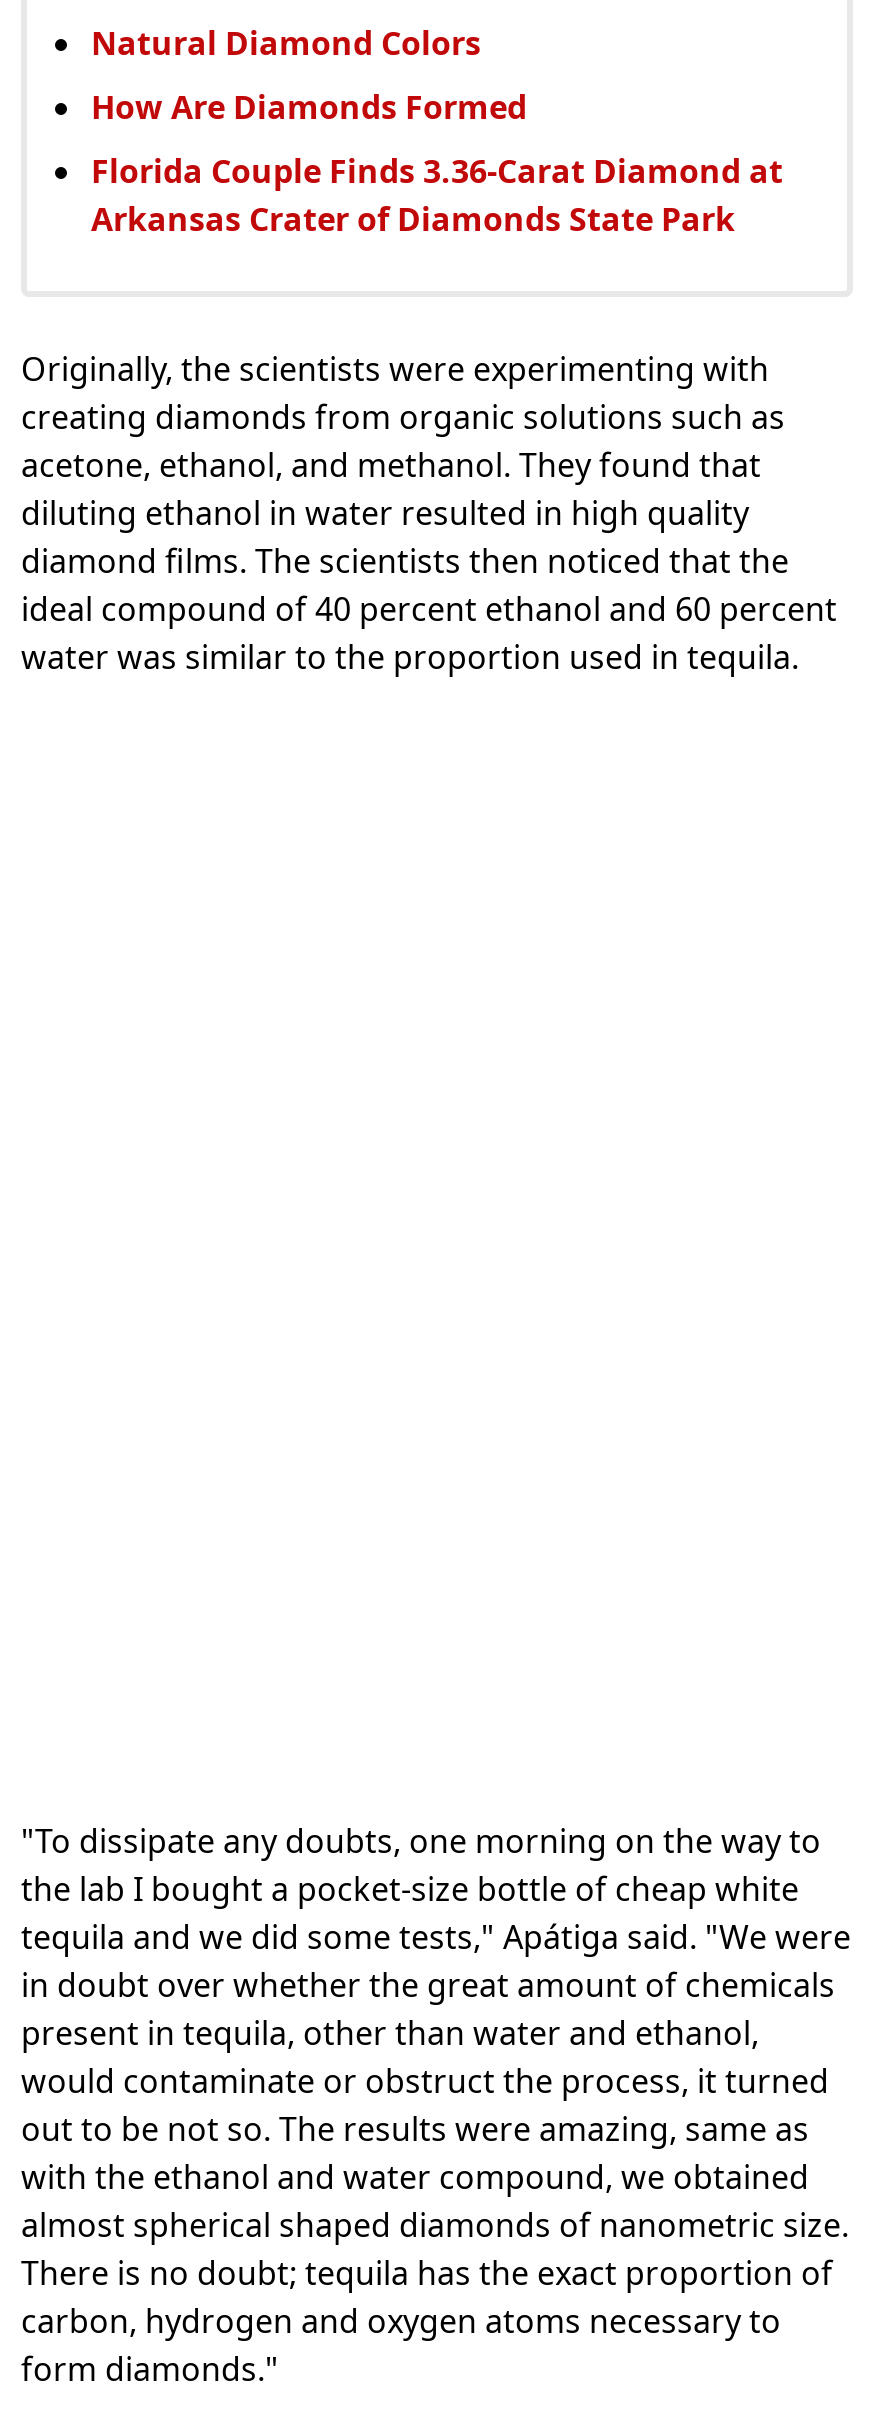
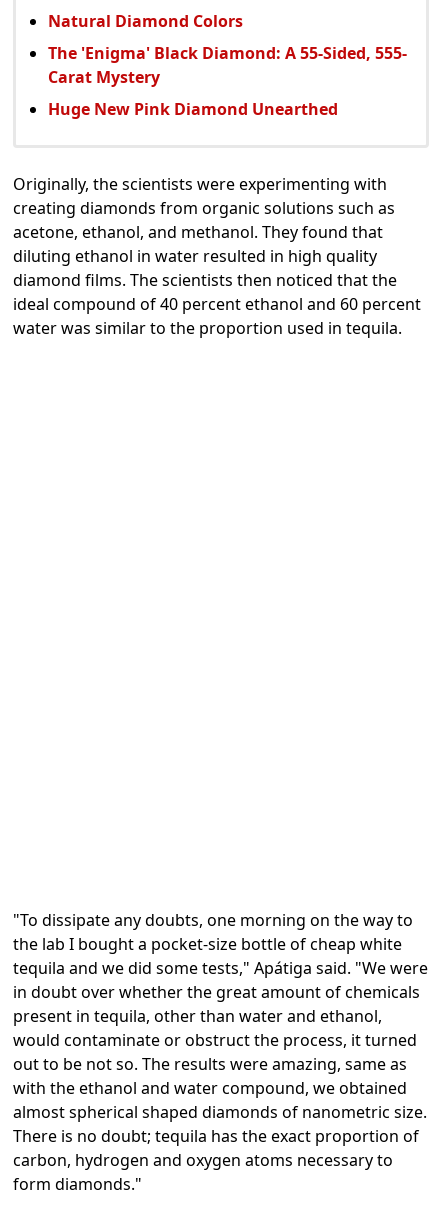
- How Are Diamonds Formed
+ The 'Enigma' Black Diamond: A 55-Sided, 555-
+ Carat Mystery

- Florida Couple Finds 3.36-Carat Diamond at
- Arkansas Crater of Diamonds State Park
+ Huge New Pink Diamond Unearthed
